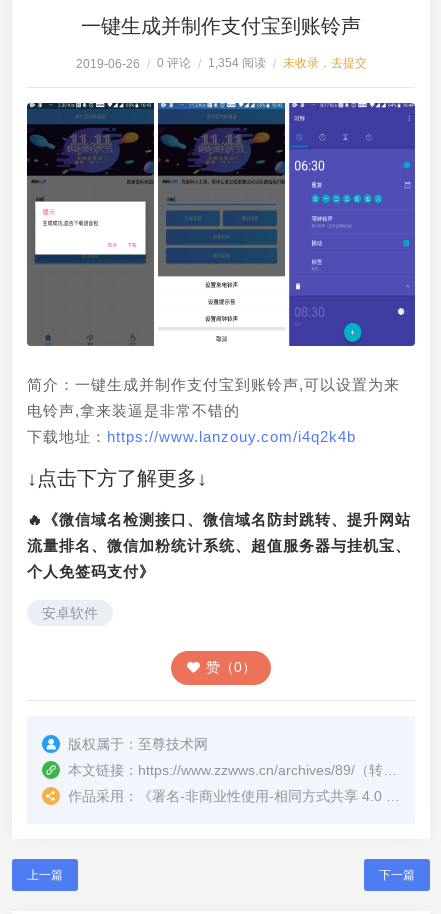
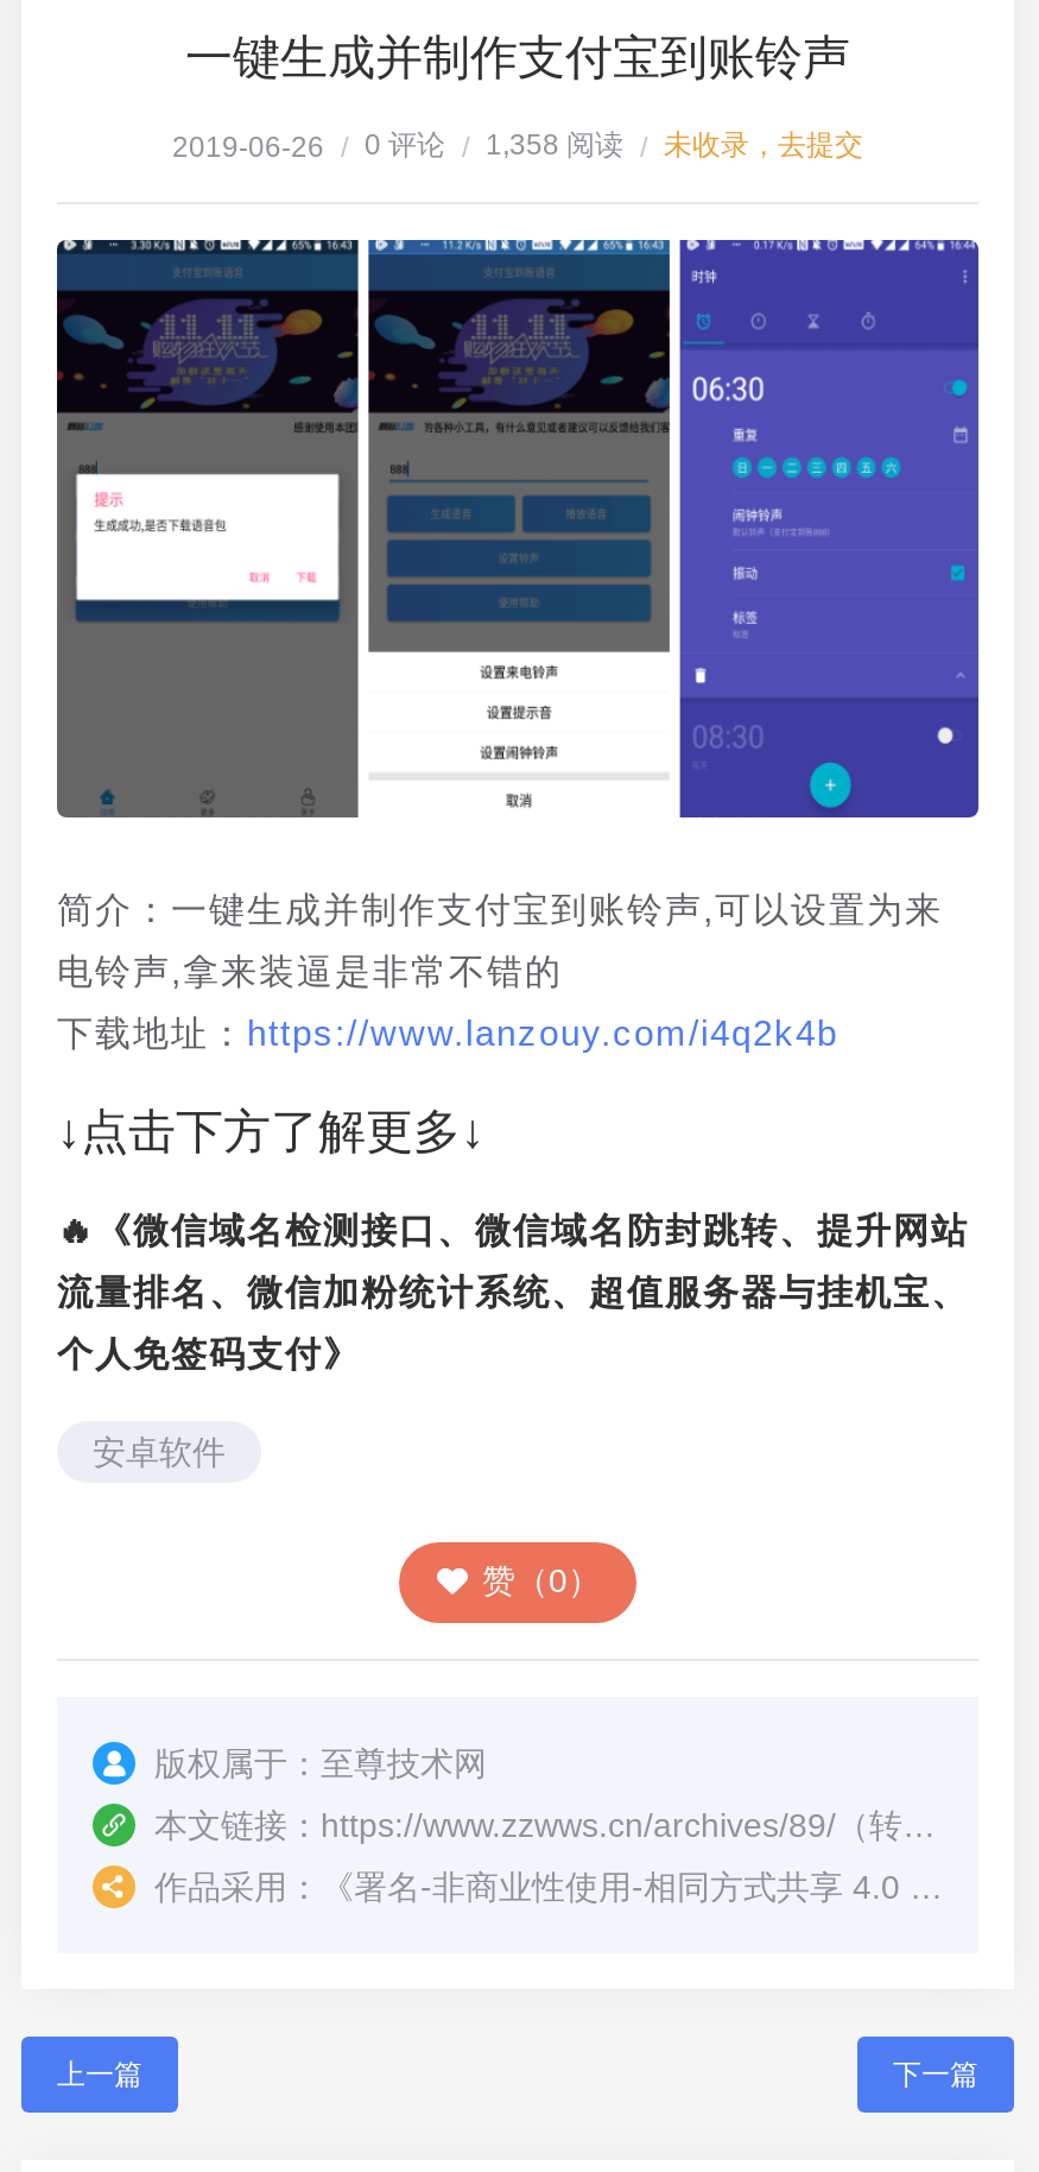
- 2019-06-26 / 0 评论 / 1,354 阅读 / 未收录，去提交
+ 2019-06-26 / 0 评论 / 1,358 阅读 / 未收录，去提交
